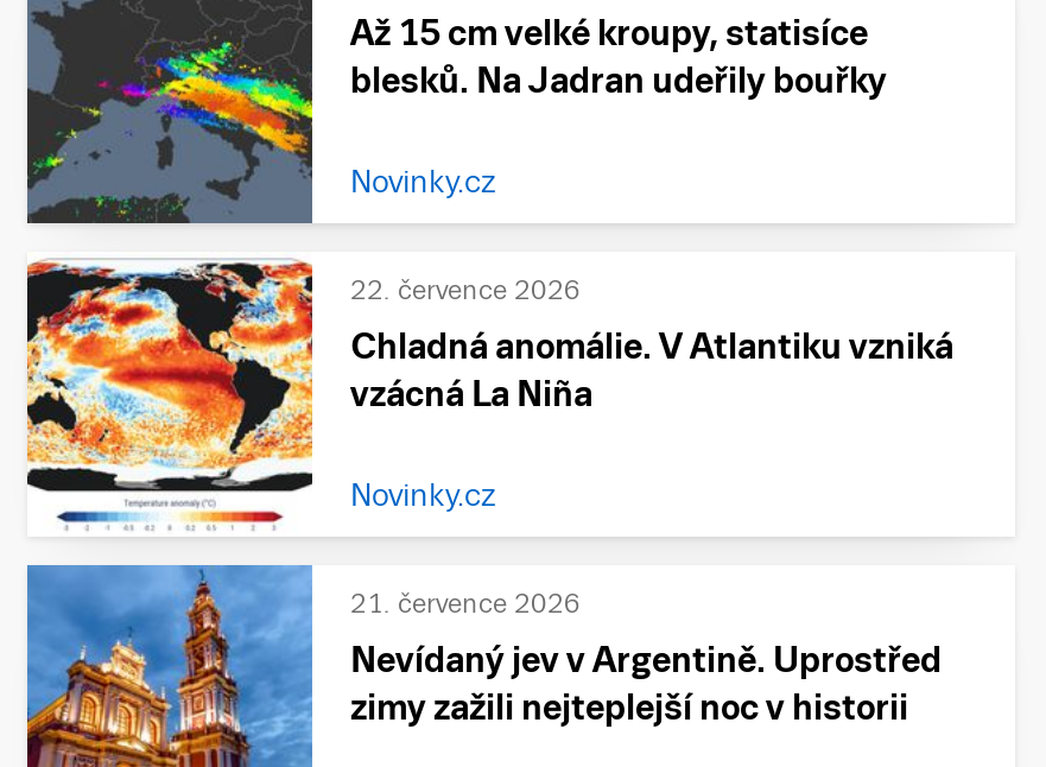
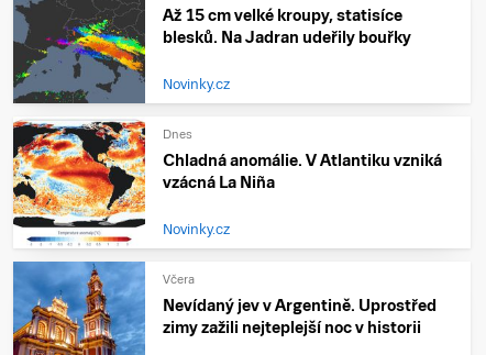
- 22. července 2026
+ Dnes

- 21. července 2026
+ Včera
